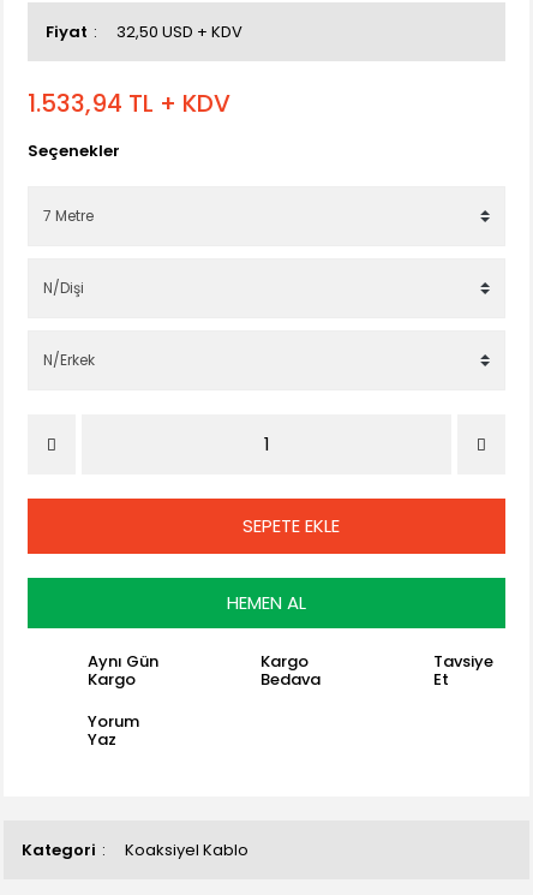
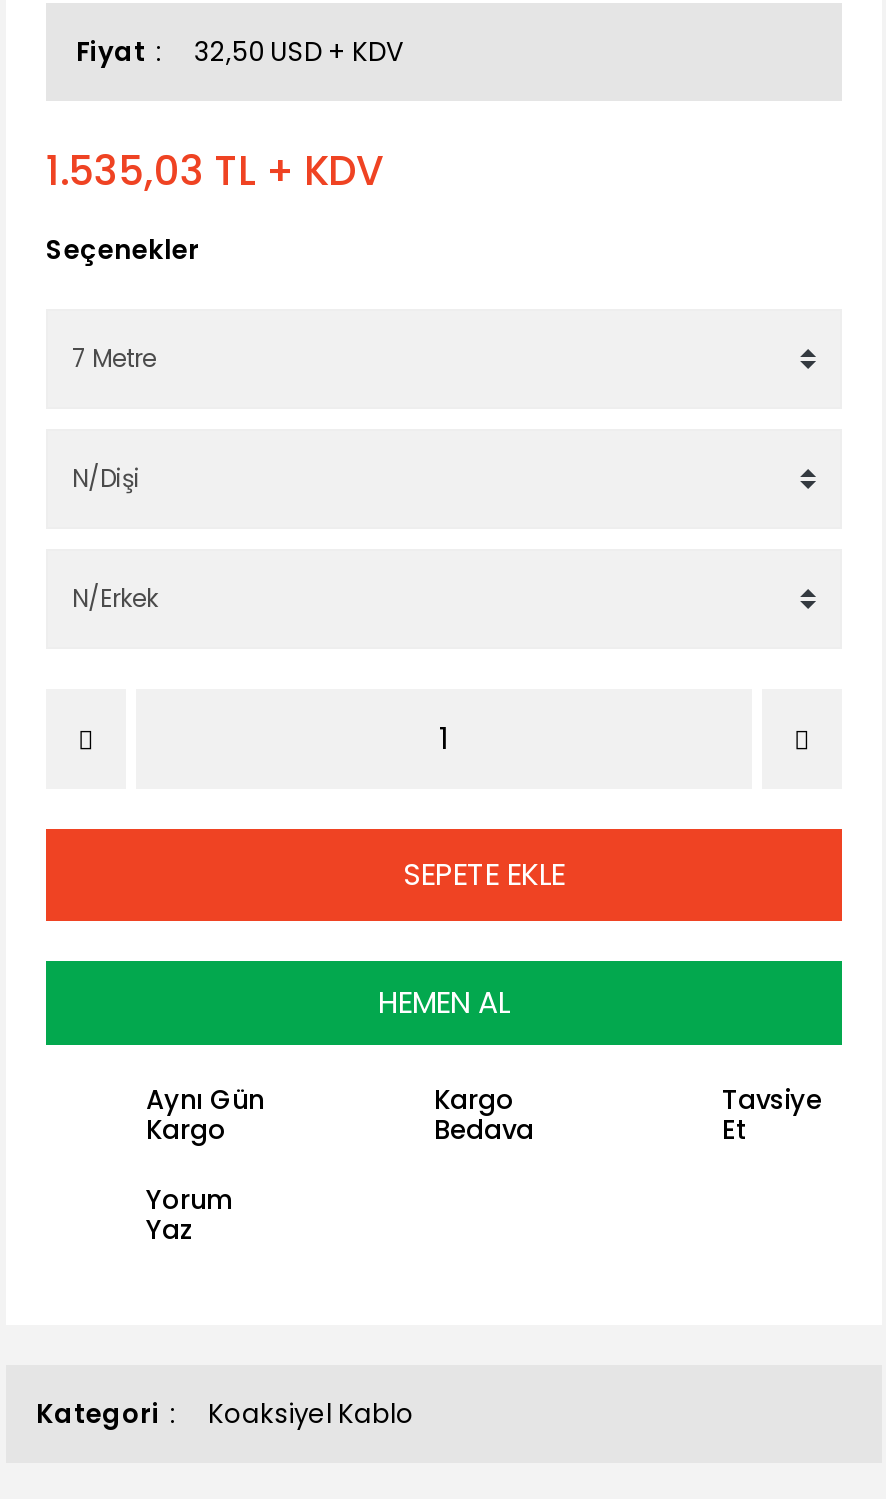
- 1.533,94 TL + KDV
+ 1.535,03 TL + KDV
